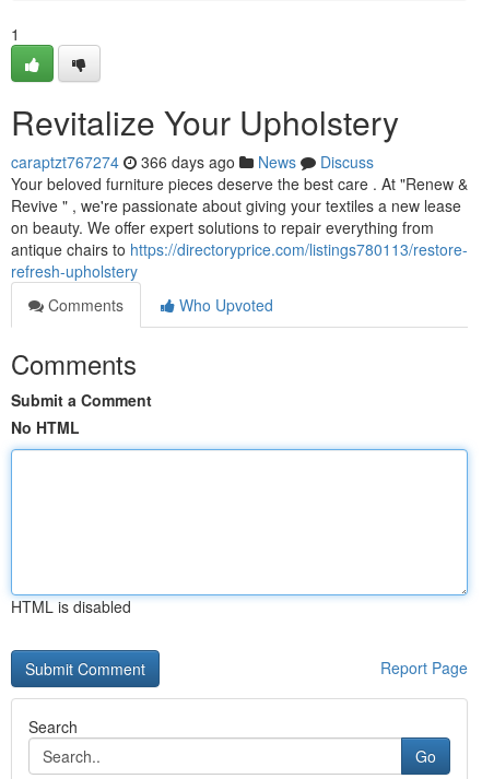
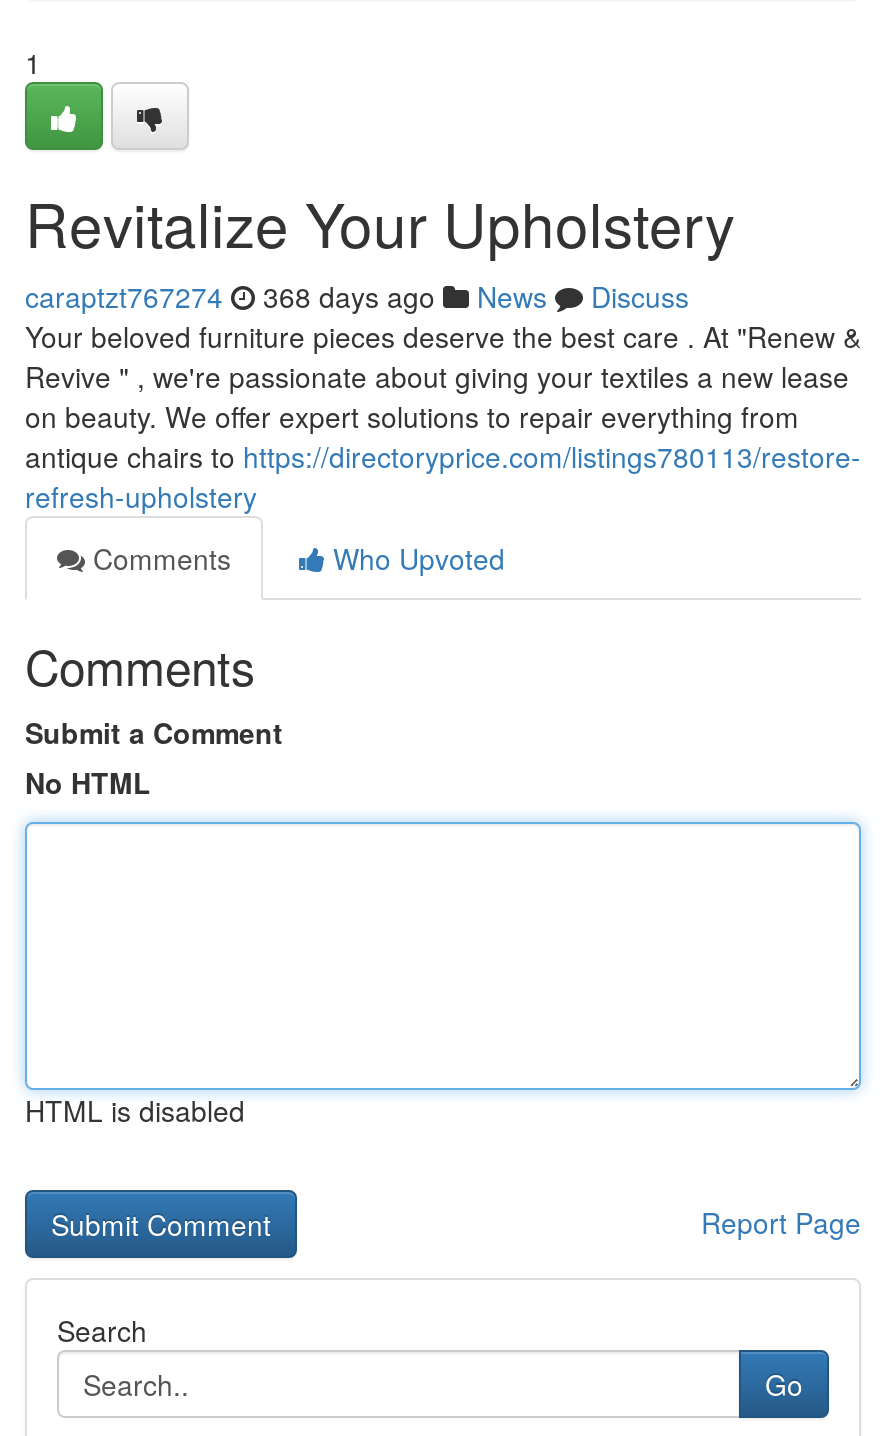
- caraptzt767274 366 days ago News Discuss
+ caraptzt767274 368 days ago News Discuss
